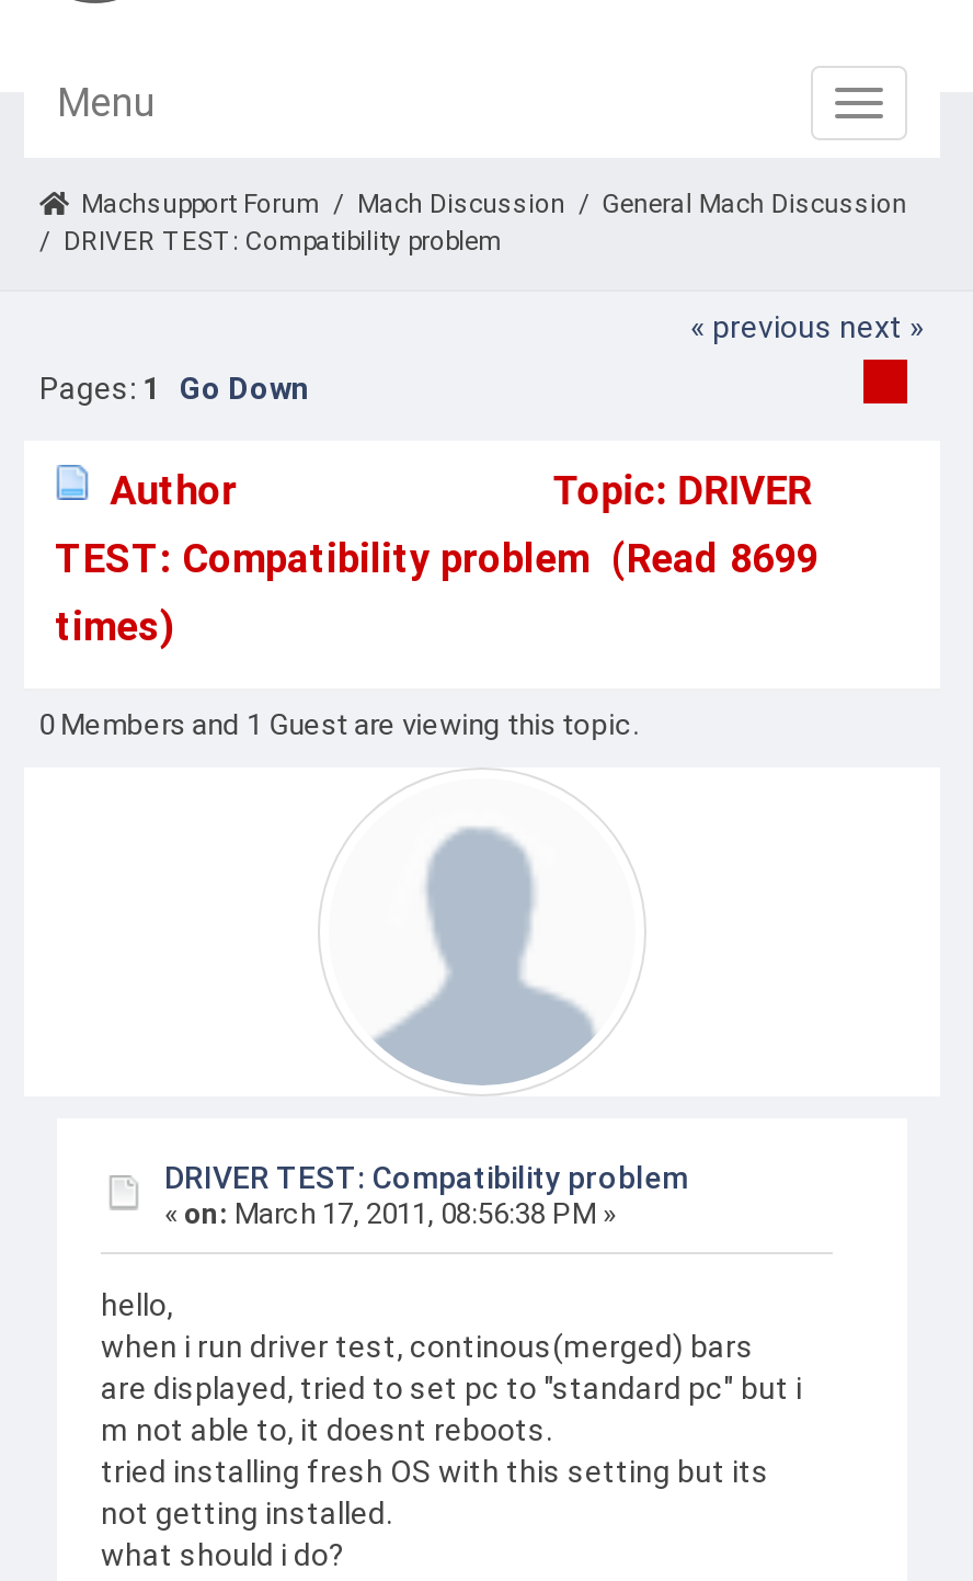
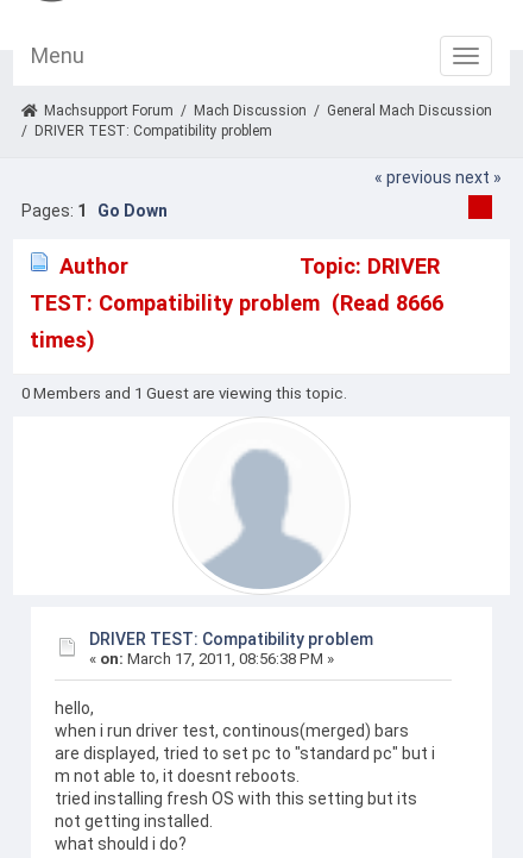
- TEST: Compatibility problem (Read 8699
+ TEST: Compatibility problem (Read 8666
